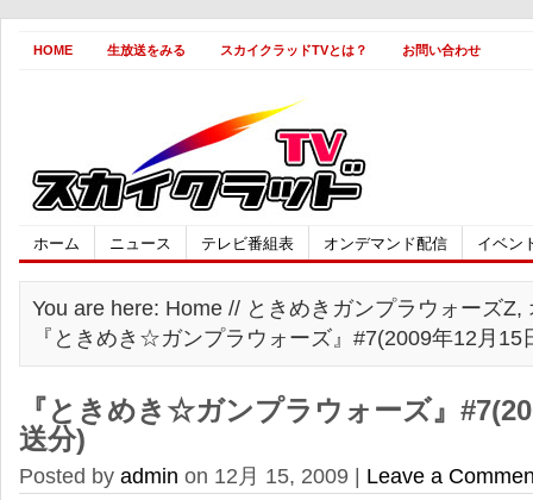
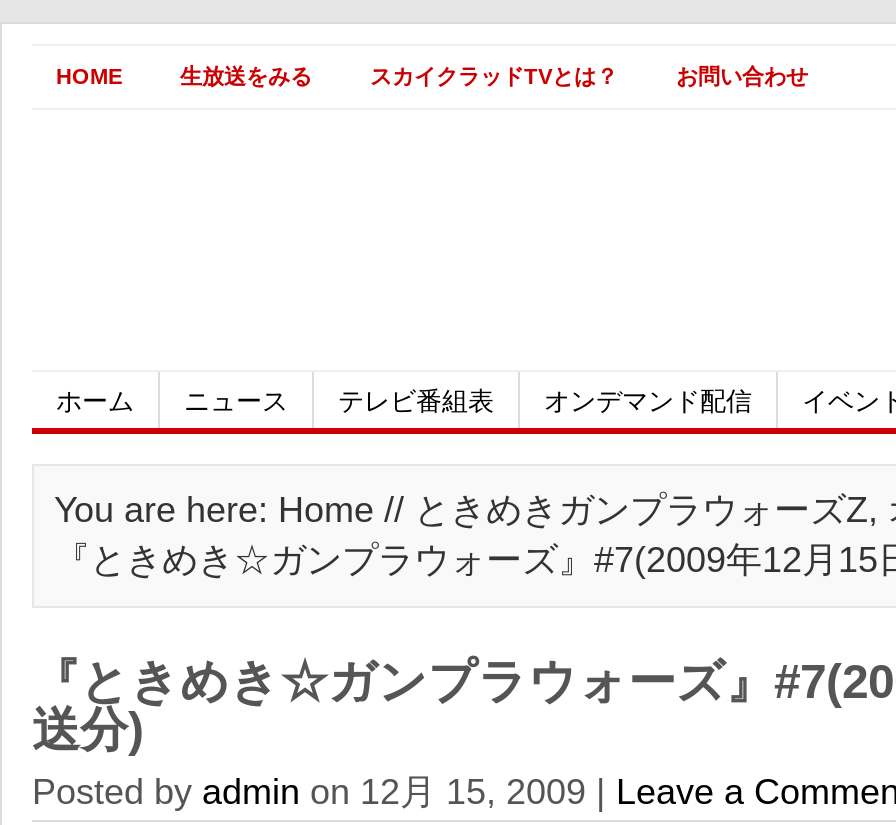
- [image]
